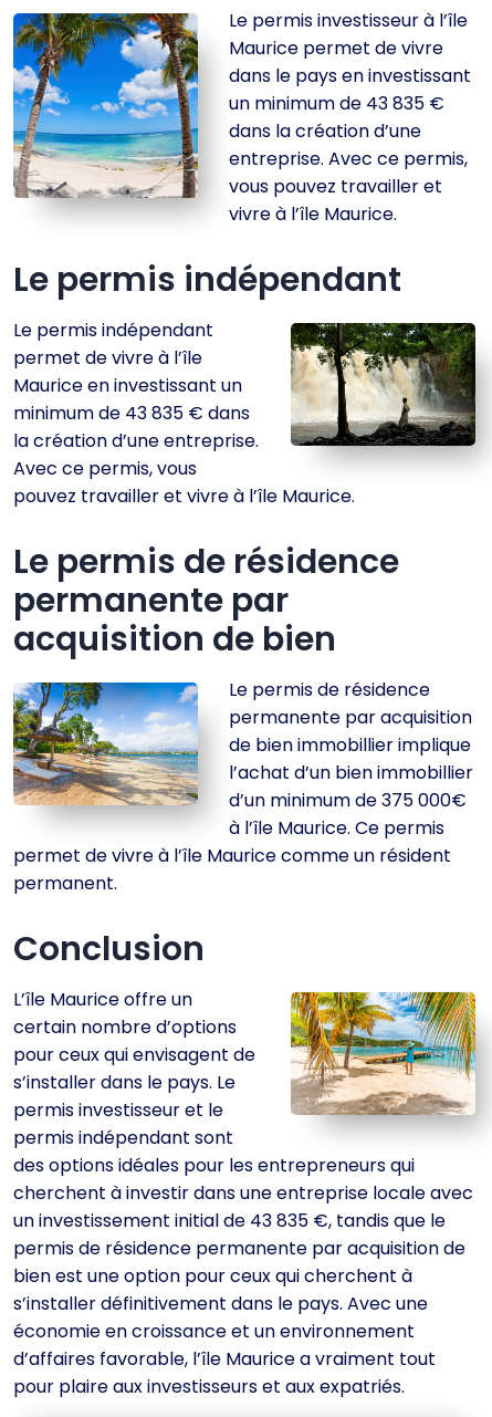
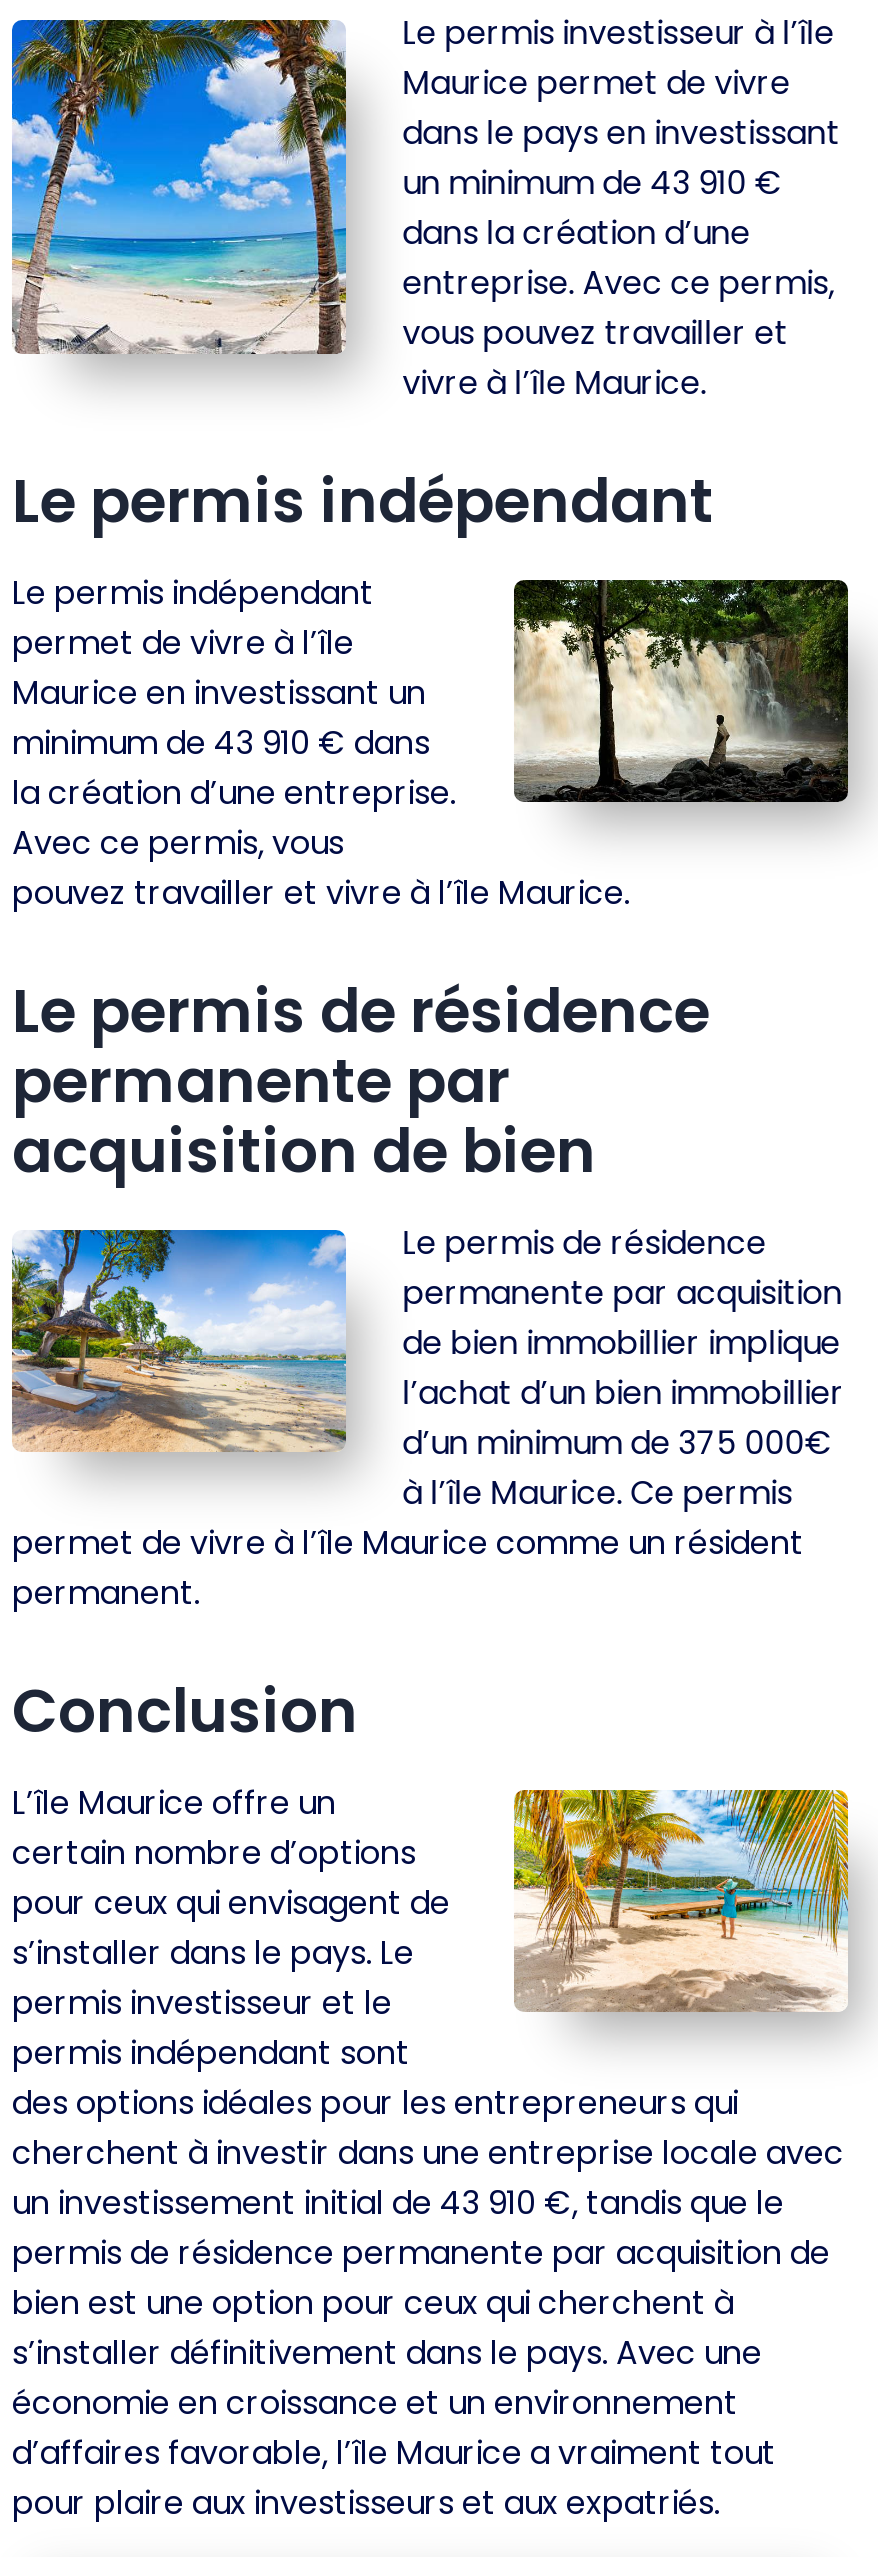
- un minimum de 43 835 €
+ un minimum de 43 910 €

- minimum de 43 835 € dans
+ minimum de 43 910 € dans

- un investissement initial de 43 835 €, tandis que le
+ un investissement initial de 43 910 €, tandis que le
